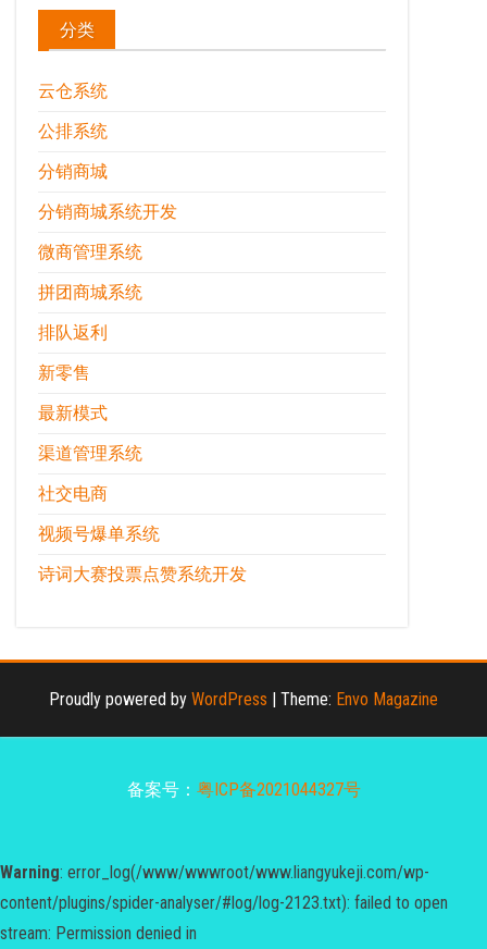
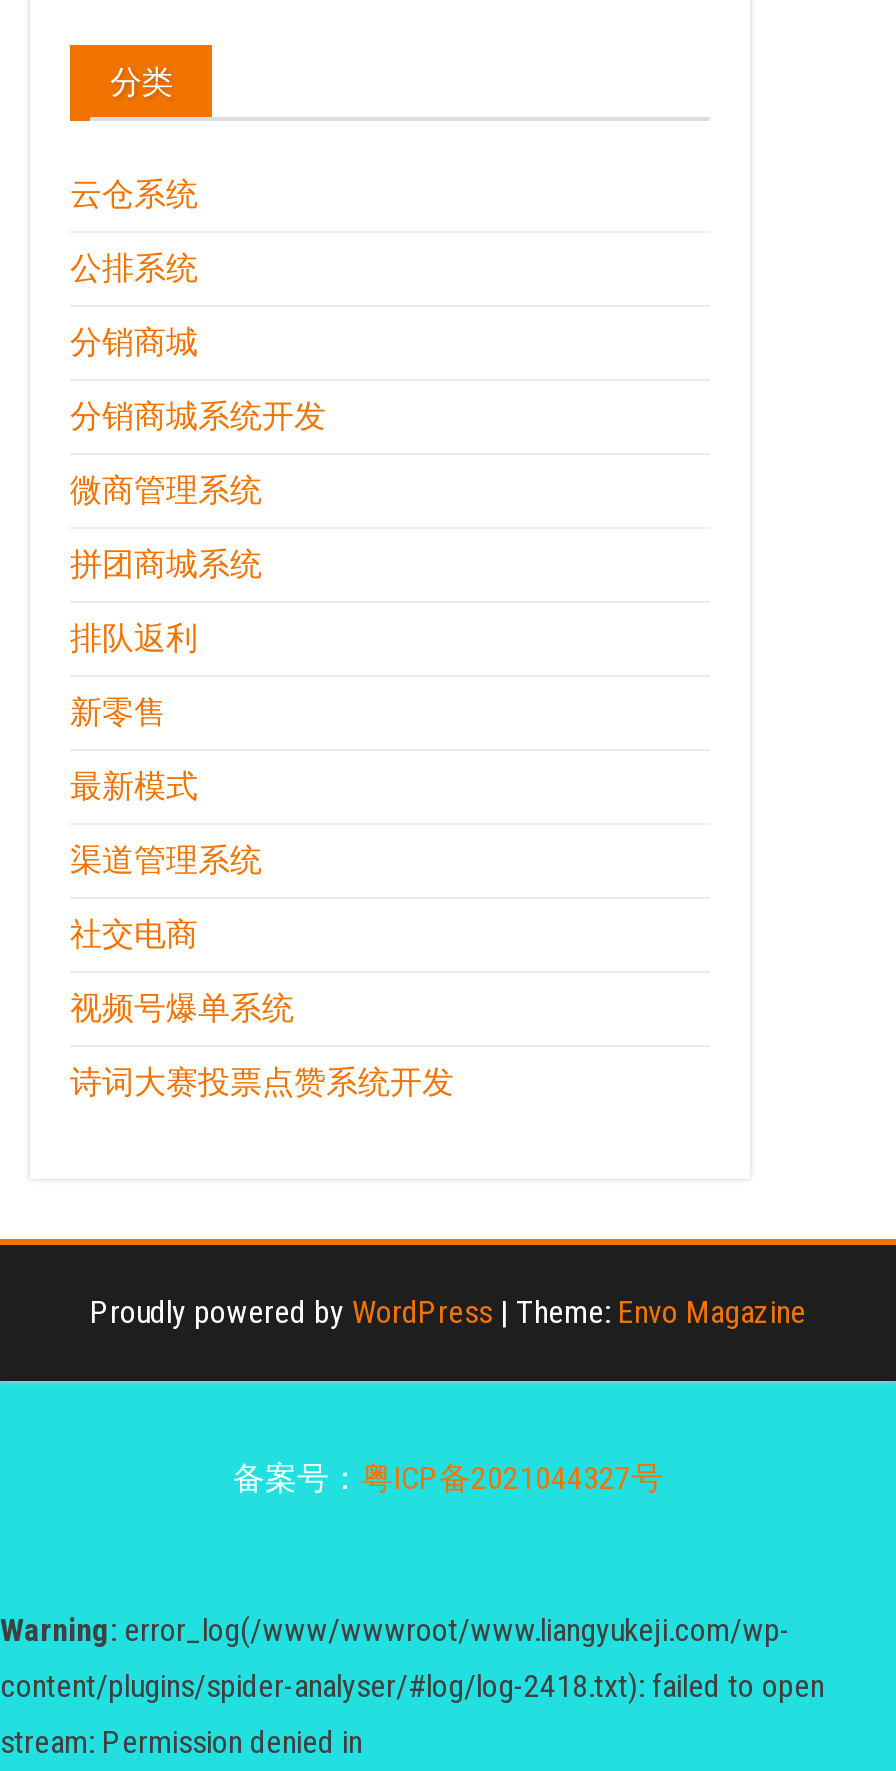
- content/plugins/spider-analyser/#log/log-2123.txt): failed to open
+ content/plugins/spider-analyser/#log/log-2418.txt): failed to open
